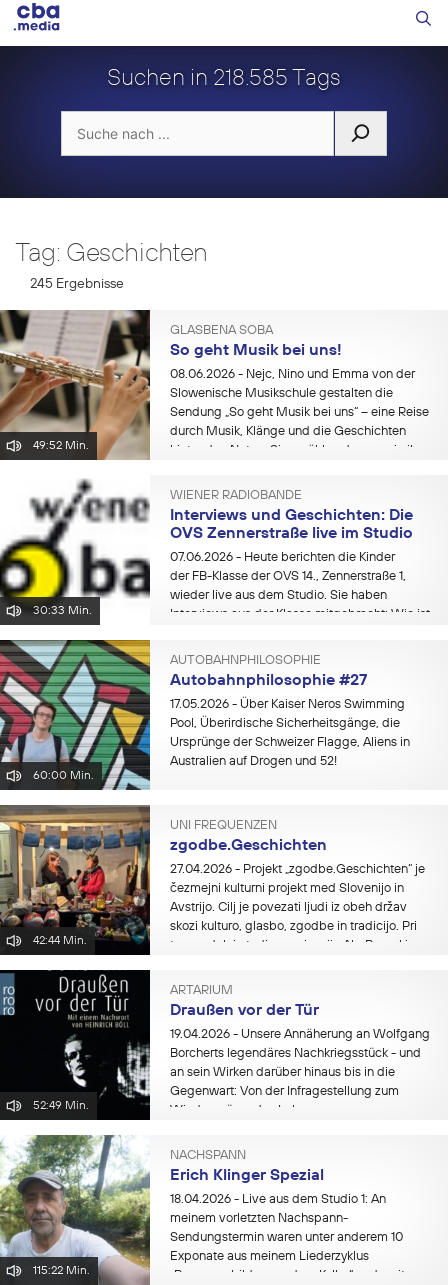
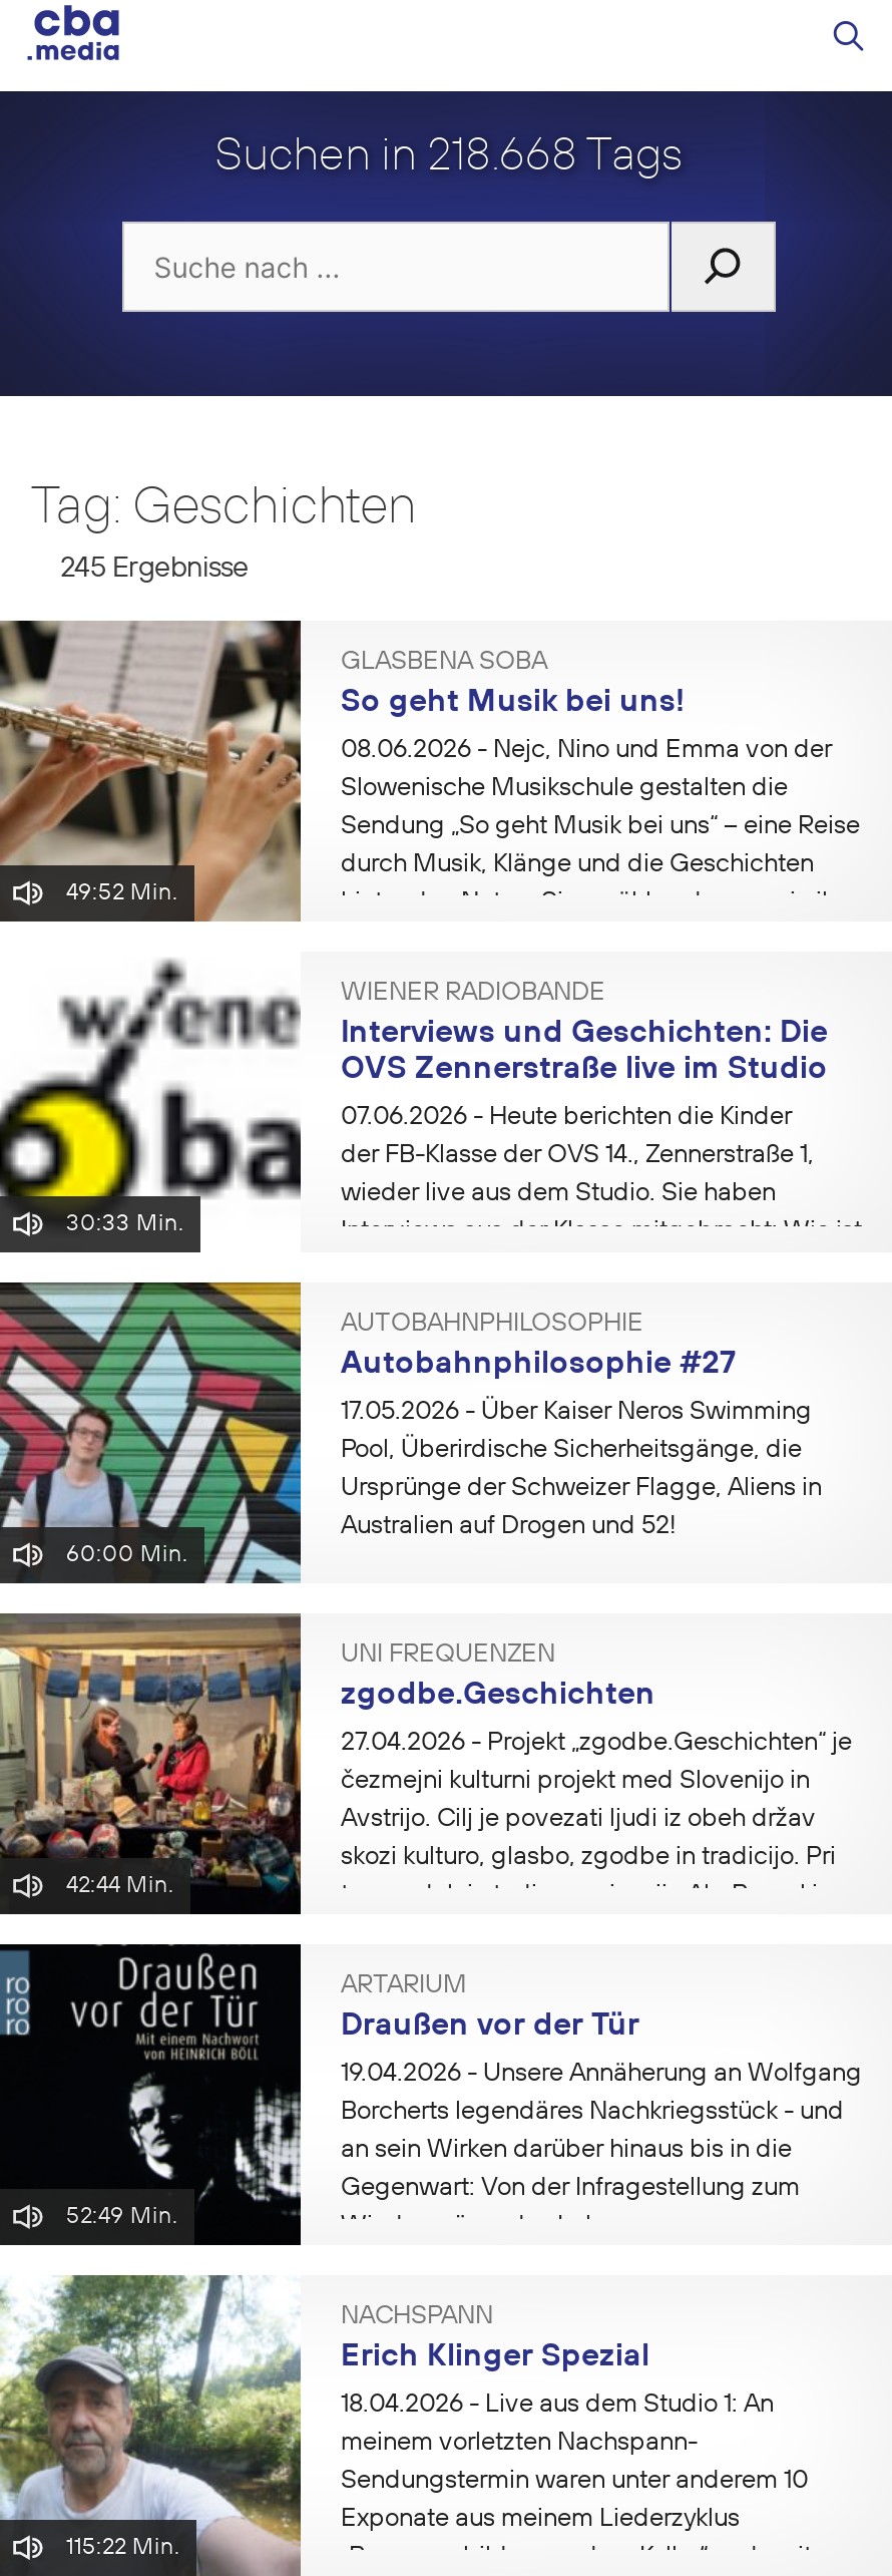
- Suchen in 218.585 Tags
+ Suchen in 218.668 Tags
